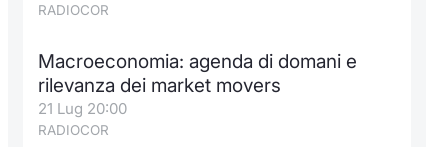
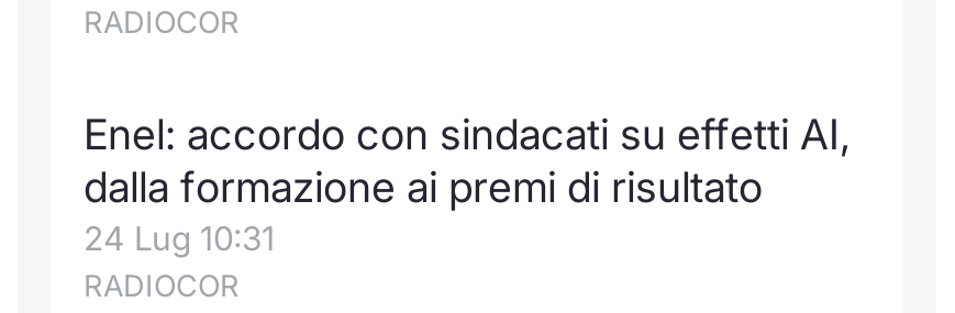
- Macroeconomia: agenda di domani e
- rilevanza dei market movers
- 21 Lug 20:00
+ Enel: accordo con sindacati su effetti AI,
+ dalla formazione ai premi di risultato
+ 24 Lug 10:31
